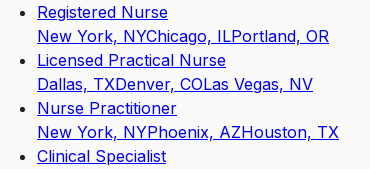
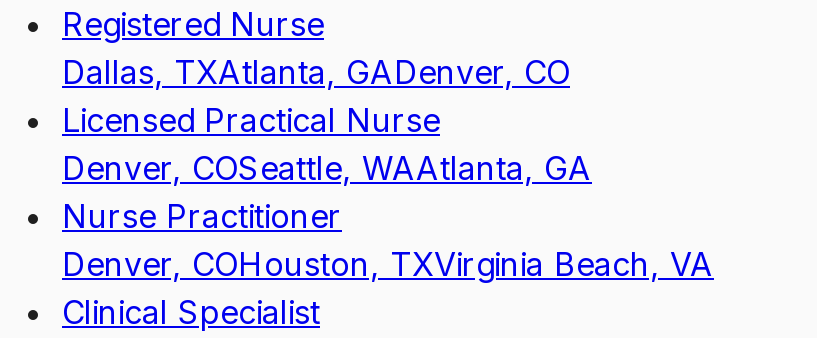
- New York, NYChicago, IL Portland, OR
+ Dallas, TXAtlanta, GA Denver, CO

- Dallas, TXDenver, COLas Vegas, NV
+ Denver, COSeattle, WAAtlanta, GA

- New York, NYPhoenix, AZHouston, TX
+ Denver, COHouston, TXVirginia Beach, VA
